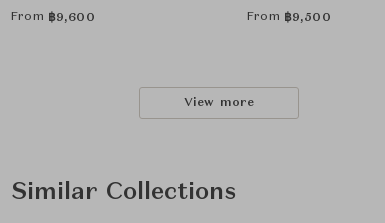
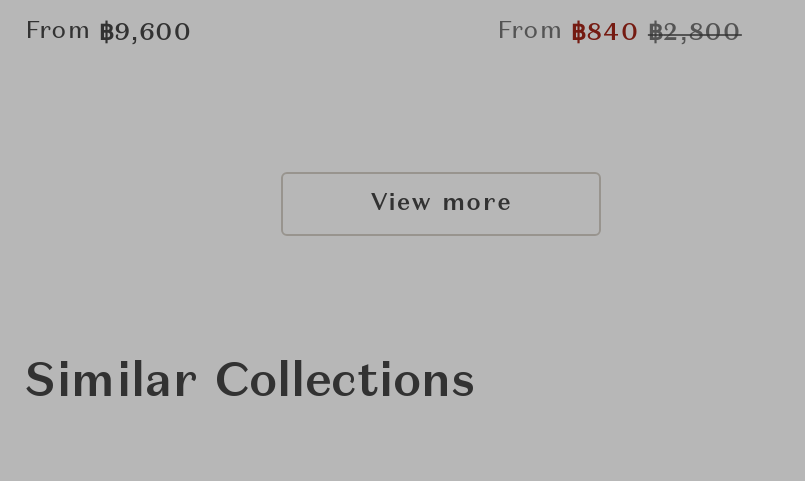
- From ฿9,500
+ From ฿840 ฿2,800
